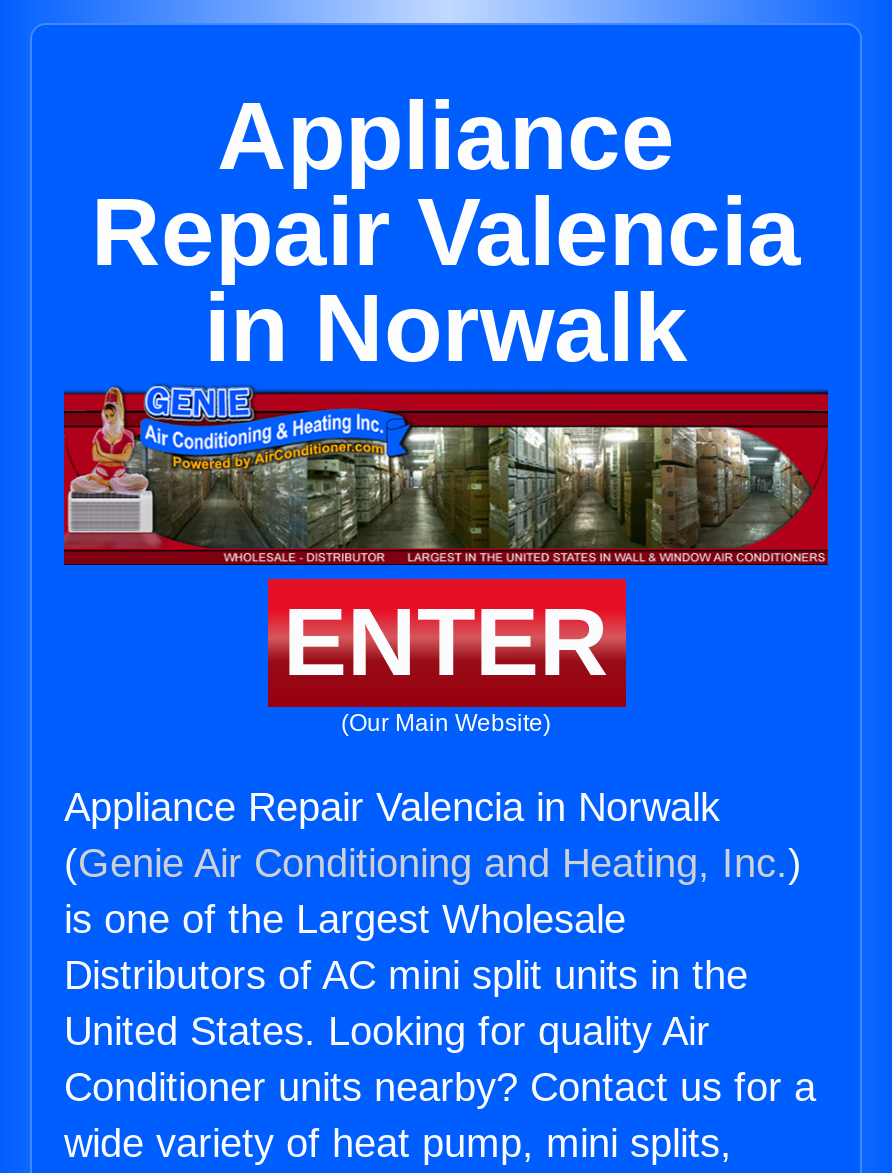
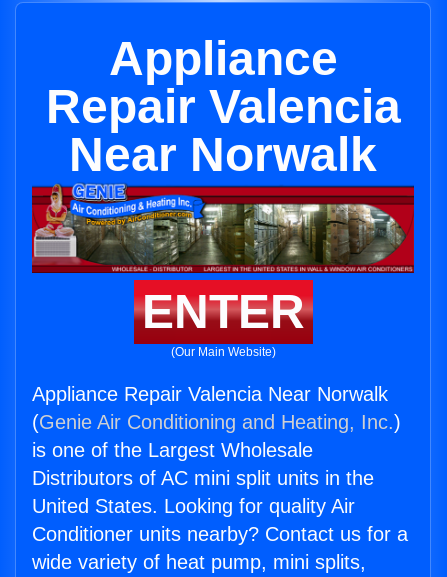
- in Norwalk
+ Near Norwalk

- Appliance Repair Valencia in Norwalk
+ Appliance Repair Valencia Near Norwalk
